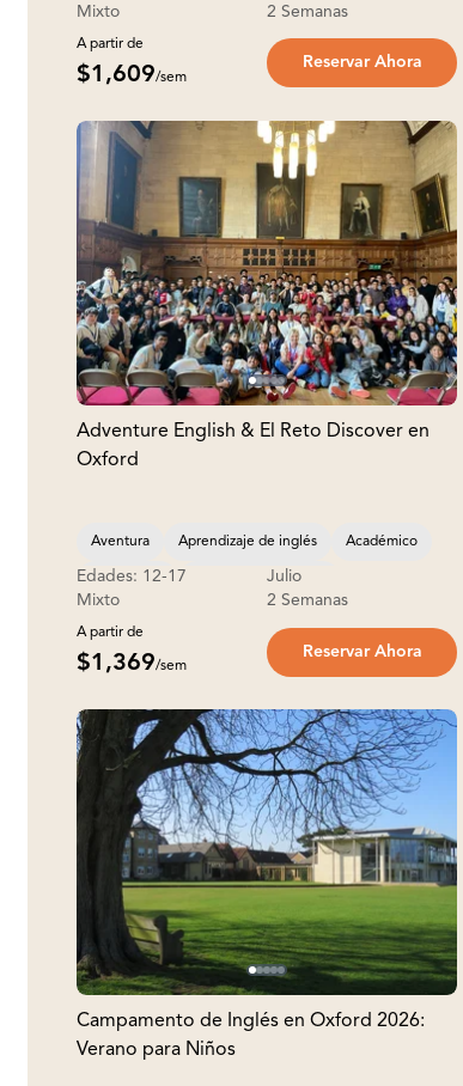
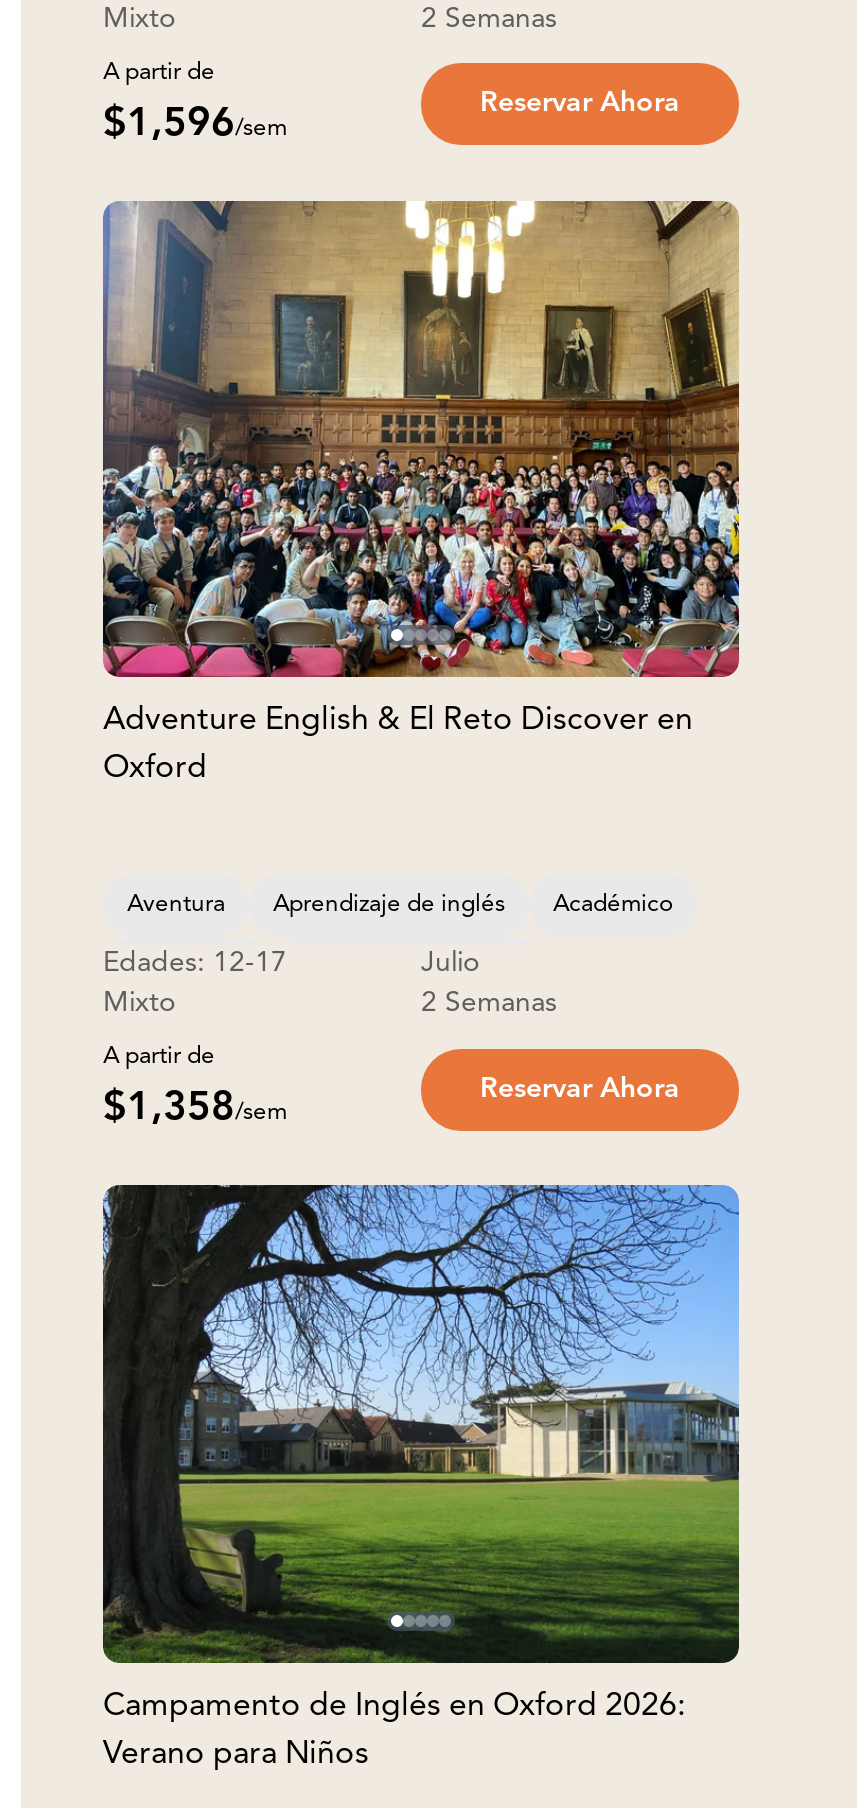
- $1,609/sem
+ $1,596/sem

- $1,369/sem
+ $1,358/sem
